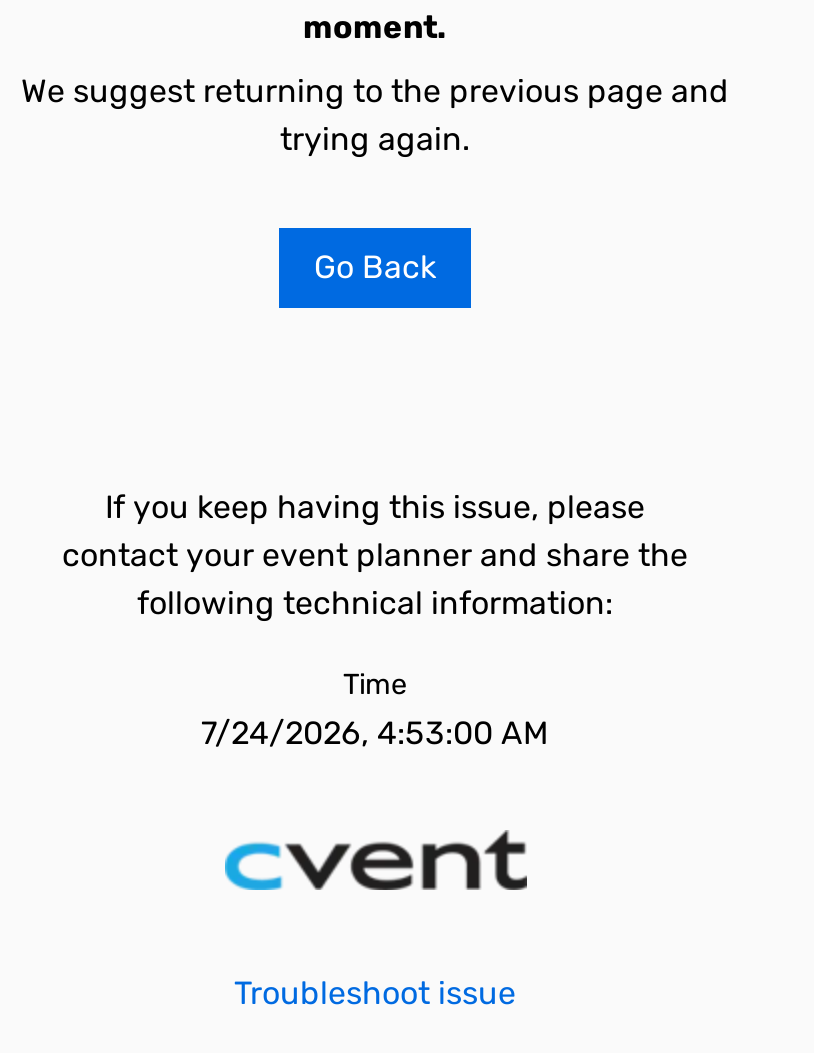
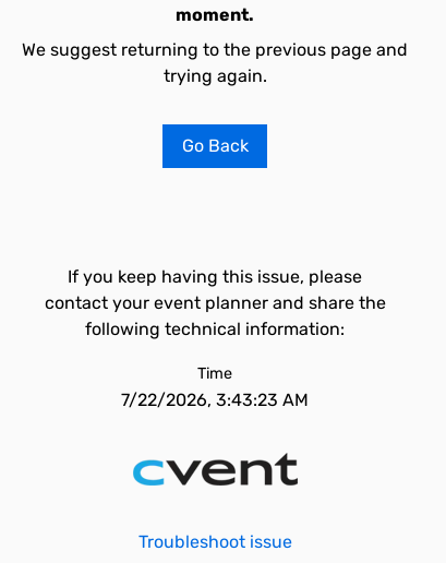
- 7/24/2026, 4:53:00 AM
+ 7/22/2026, 3:43:23 AM
